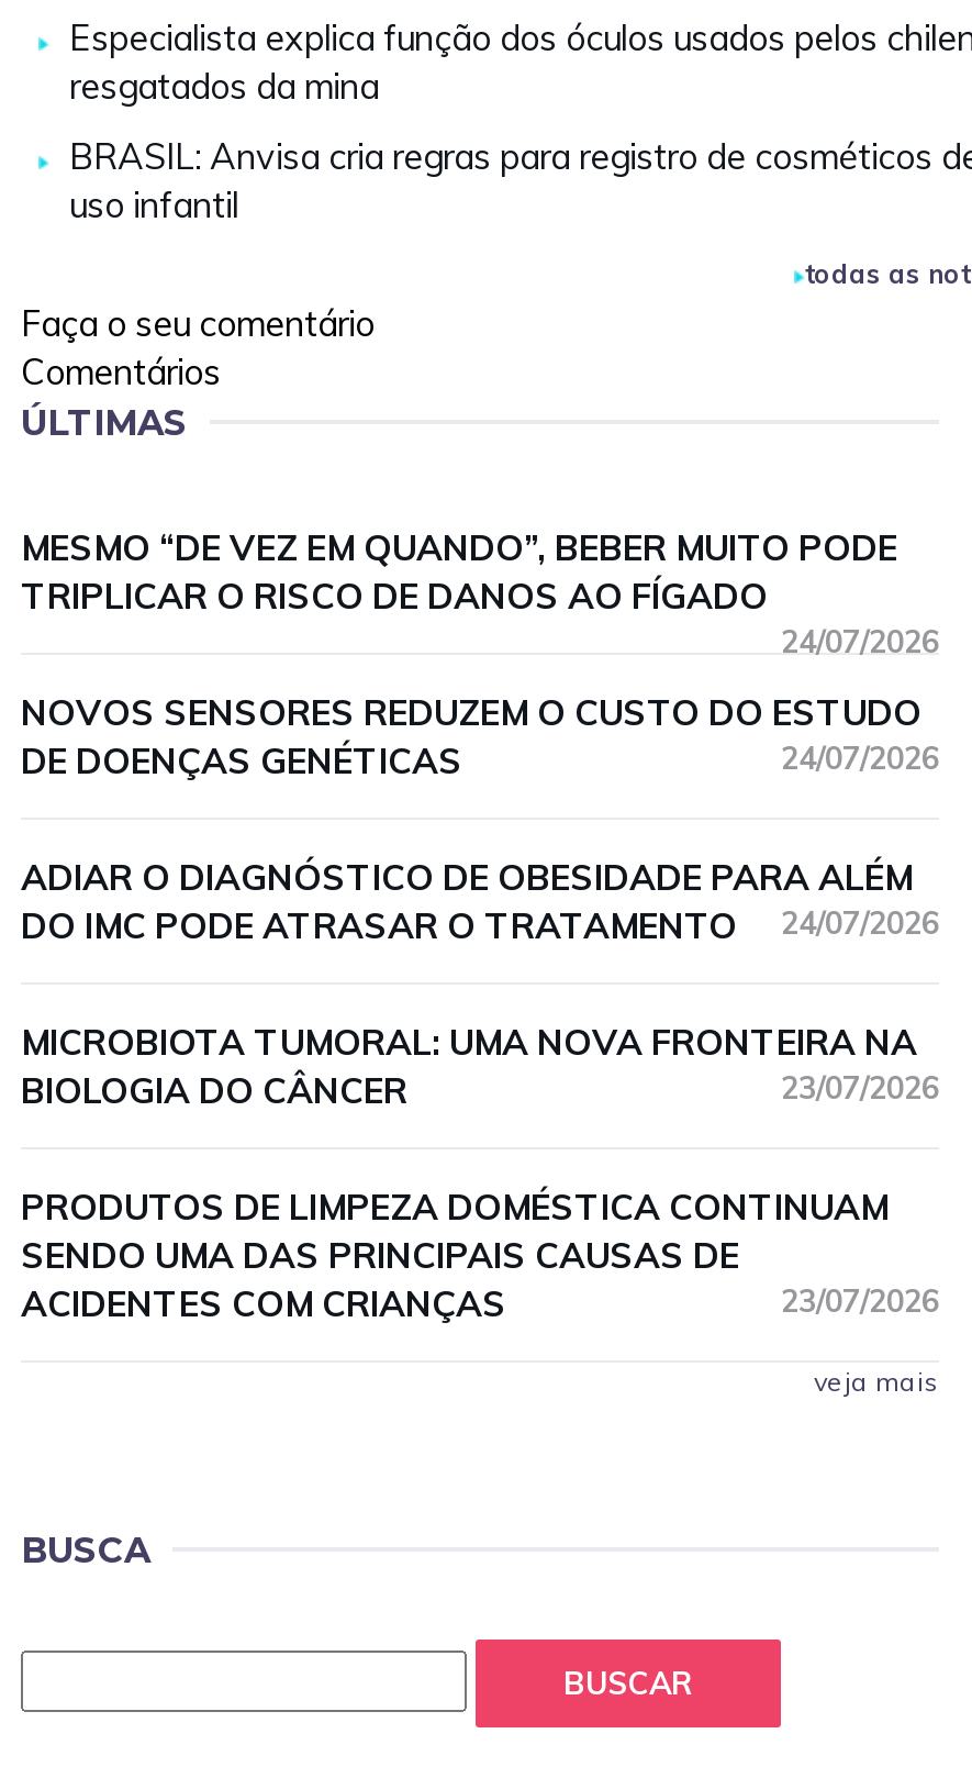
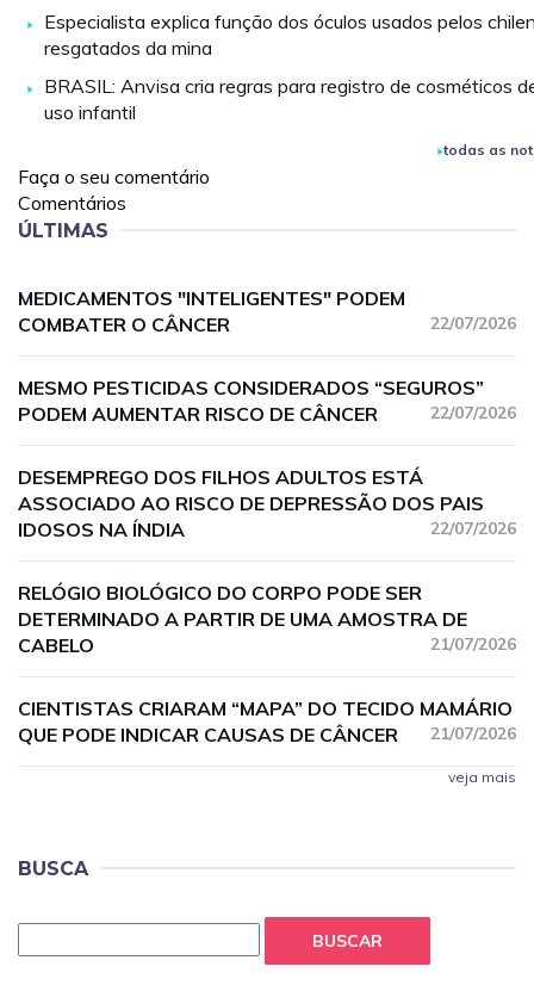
- MESMO “DE VEZ EM QUANDO”, BEBER MUITO PODE
- TRIPLICAR O RISCO DE DANOS AO FÍGADO
- 24/07/2026
+ MEDICAMENTOS "INTELIGENTES" PODEM
+ COMBATER O CÂNCER
+ 22/07/2026

- NOVOS SENSORES REDUZEM O CUSTO DO ESTUDO
- DE DOENÇAS GENÉTICAS
- 24/07/2026
+ MESMO PESTICIDAS CONSIDERADOS “SEGUROS”
+ PODEM AUMENTAR RISCO DE CÂNCER
+ 22/07/2026

- ADIAR O DIAGNÓSTICO DE OBESIDADE PARA ALÉM
- DO IMC PODE ATRASAR O TRATAMENTO
- 24/07/2026
+ DESEMPREGO DOS FILHOS ADULTOS ESTÁ
+ ASSOCIADO AO RISCO DE DEPRESSÃO DOS PAIS
+ IDOSOS NA ÍNDIA
+ 22/07/2026

- MICROBIOTA TUMORAL: UMA NOVA FRONTEIRA NA
- BIOLOGIA DO CÂNCER
- 23/07/2026
+ RELÓGIO BIOLÓGICO DO CORPO PODE SER
+ DETERMINADO A PARTIR DE UMA AMOSTRA DE
+ CABELO
+ 21/07/2026

- PRODUTOS DE LIMPEZA DOMÉSTICA CONTINUAM
- SENDO UMA DAS PRINCIPAIS CAUSAS DE
- ACIDENTES COM CRIANÇAS
- 23/07/2026
+ CIENTISTAS CRIARAM “MAPA” DO TECIDO MAMÁRIO
+ QUE PODE INDICAR CAUSAS DE CÂNCER
+ 21/07/2026
